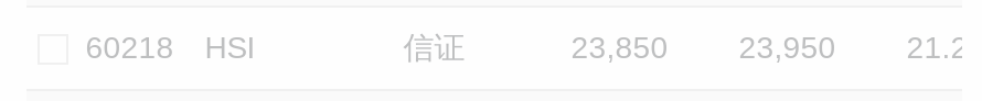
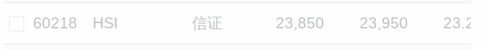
- 23,850 23,950 21.2
+ 23,850 23,950 23.2
